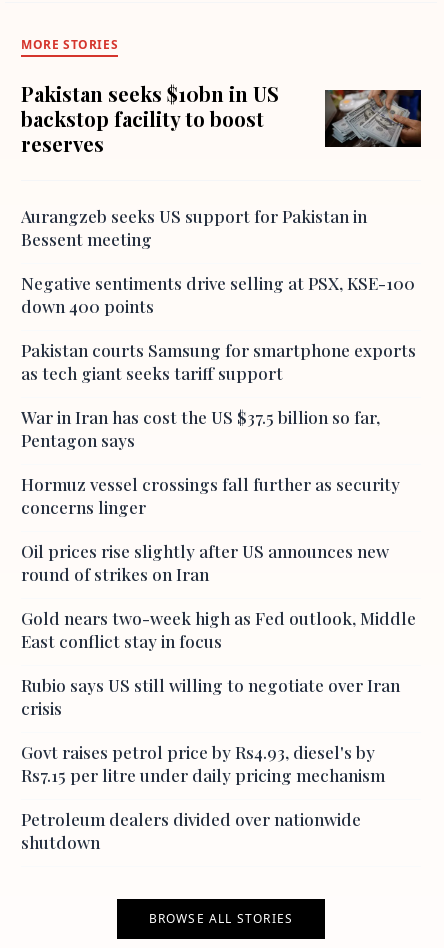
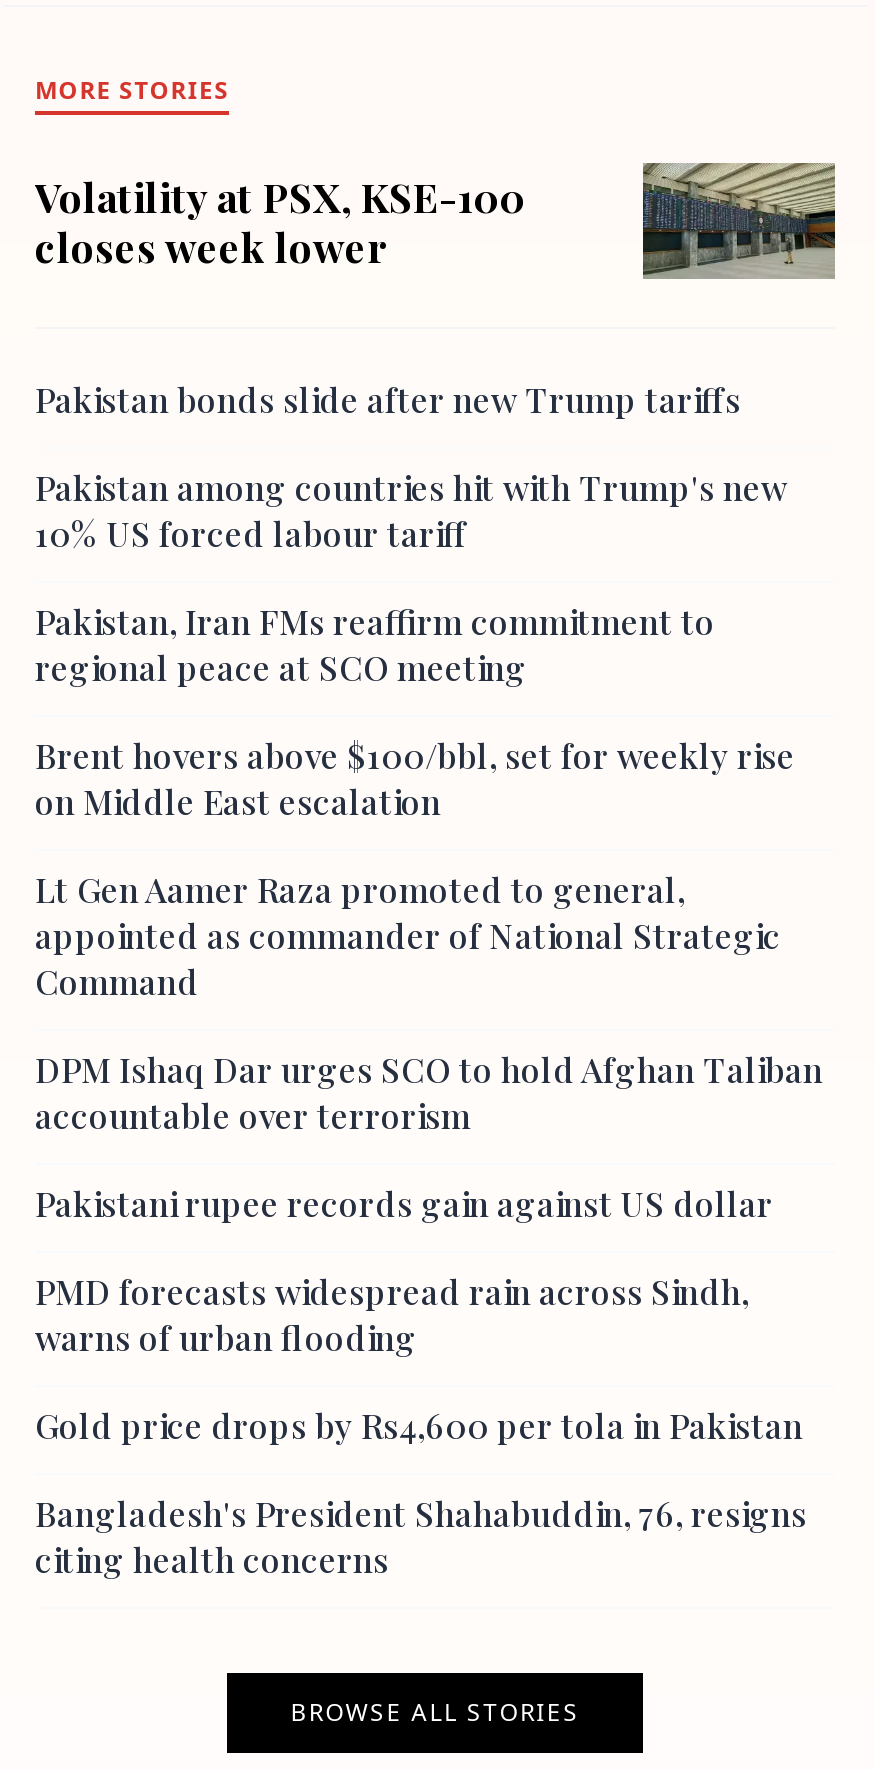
- Pakistan seeks $10bn in US
- backstop facility to boost
- reserves
+ Volatility at PSX, KSE-100
+ closes week lower

- [image]
+ [image]

- Aurangzeb seeks US support for Pakistan in
- Bessent meeting
+ Pakistan bonds slide after new Trump tariffs

- Negative sentiments drive selling at PSX, KSE-100
- down 400 points
+ Pakistan among countries hit with Trump's new
+ 10% US forced labour tariff

- Pakistan courts Samsung for smartphone exports
- as tech giant seeks tariff support
+ Pakistan, Iran FMs reaffirm commitment to
+ regional peace at SCO meeting

- War in Iran has cost the US $37.5 billion so far,
- Pentagon says
+ Brent hovers above $100/bbl, set for weekly rise
+ on Middle East escalation

- Hormuz vessel crossings fall further as security
- concerns linger
+ Lt Gen Aamer Raza promoted to general,
+ appointed as commander of National Strategic
+ Command

- Oil prices rise slightly after US announces new
- round of strikes on Iran
+ DPM Ishaq Dar urges SCO to hold Afghan Taliban
+ accountable over terrorism

- Gold nears two-week high as Fed outlook, Middle
- East conflict stay in focus
+ Pakistani rupee records gain against US dollar

- Rubio says US still willing to negotiate over Iran
- crisis
+ PMD forecasts widespread rain across Sindh,
+ warns of urban flooding

- Govt raises petrol price by Rs4.93, diesel's by
- Rs7.15 per litre under daily pricing mechanism
+ Gold price drops by Rs4,600 per tola in Pakistan

- Petroleum dealers divided over nationwide
- shutdown
+ Bangladesh's President Shahabuddin, 76, resigns
+ citing health concerns
